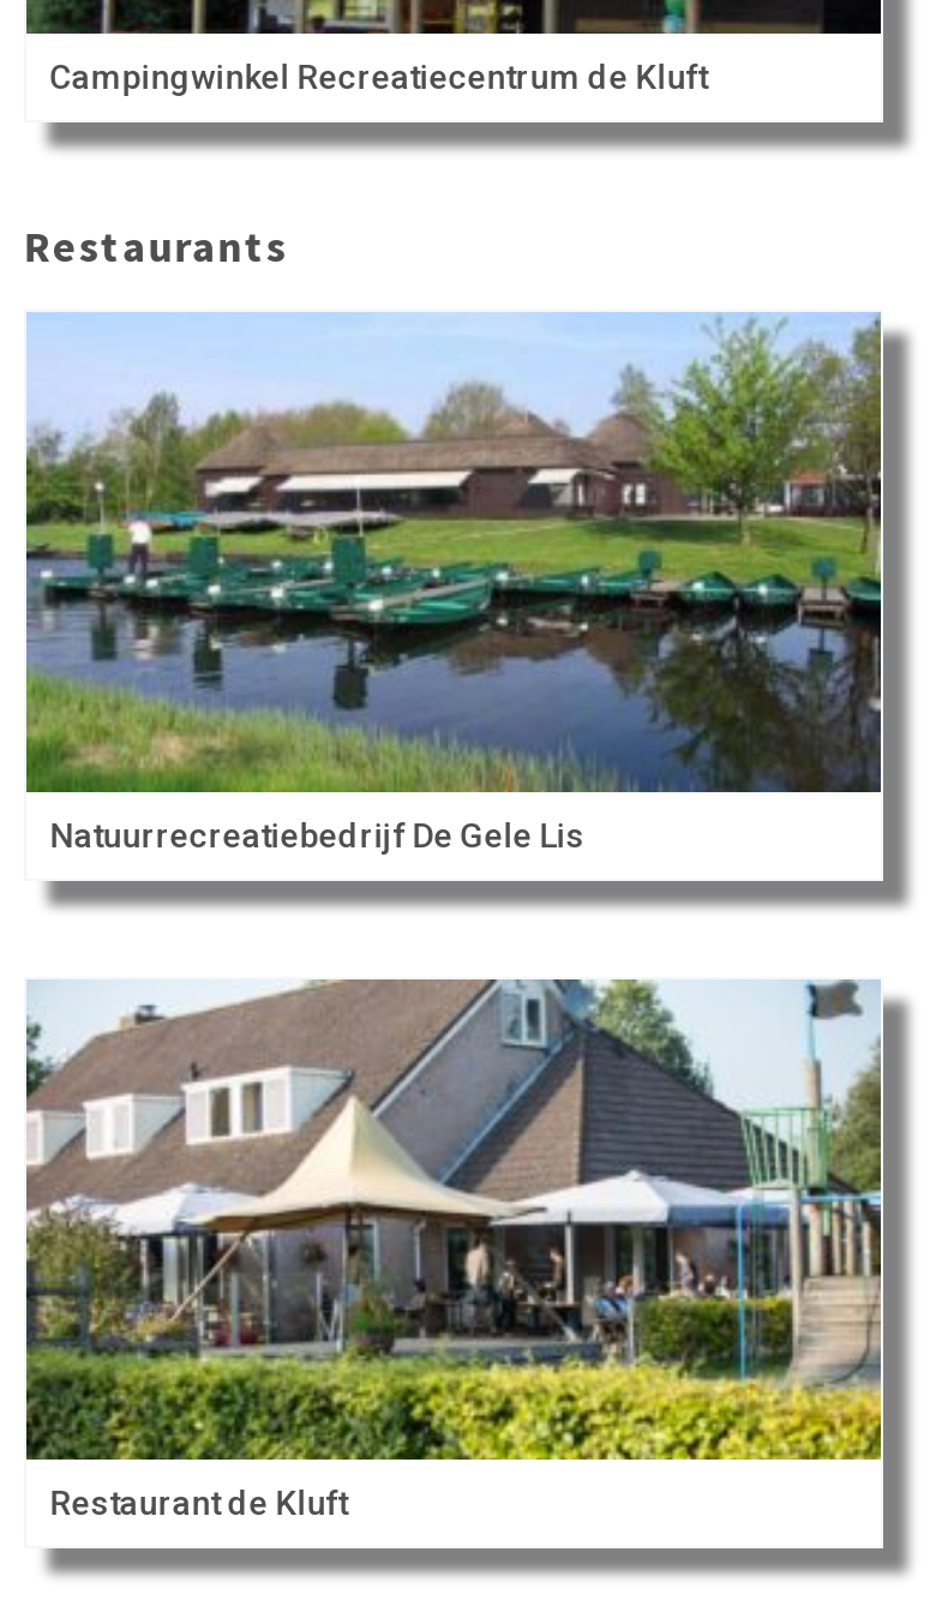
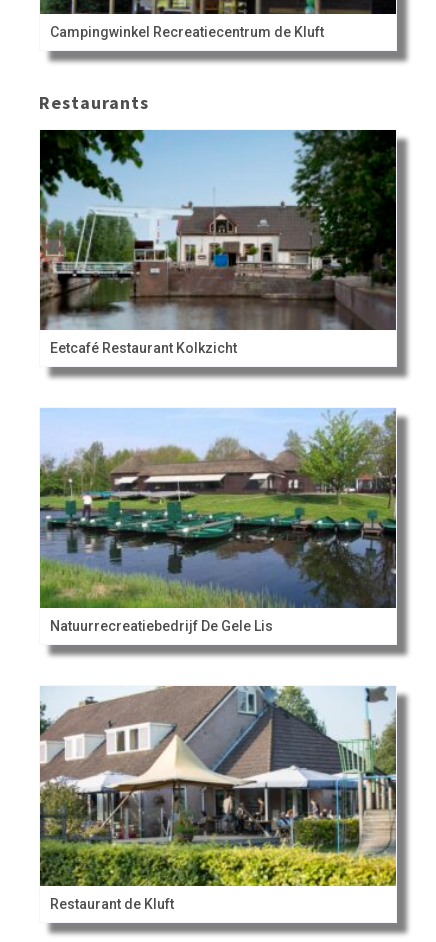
+ [image]
+ Eetcafé Restaurant Kolkzicht
